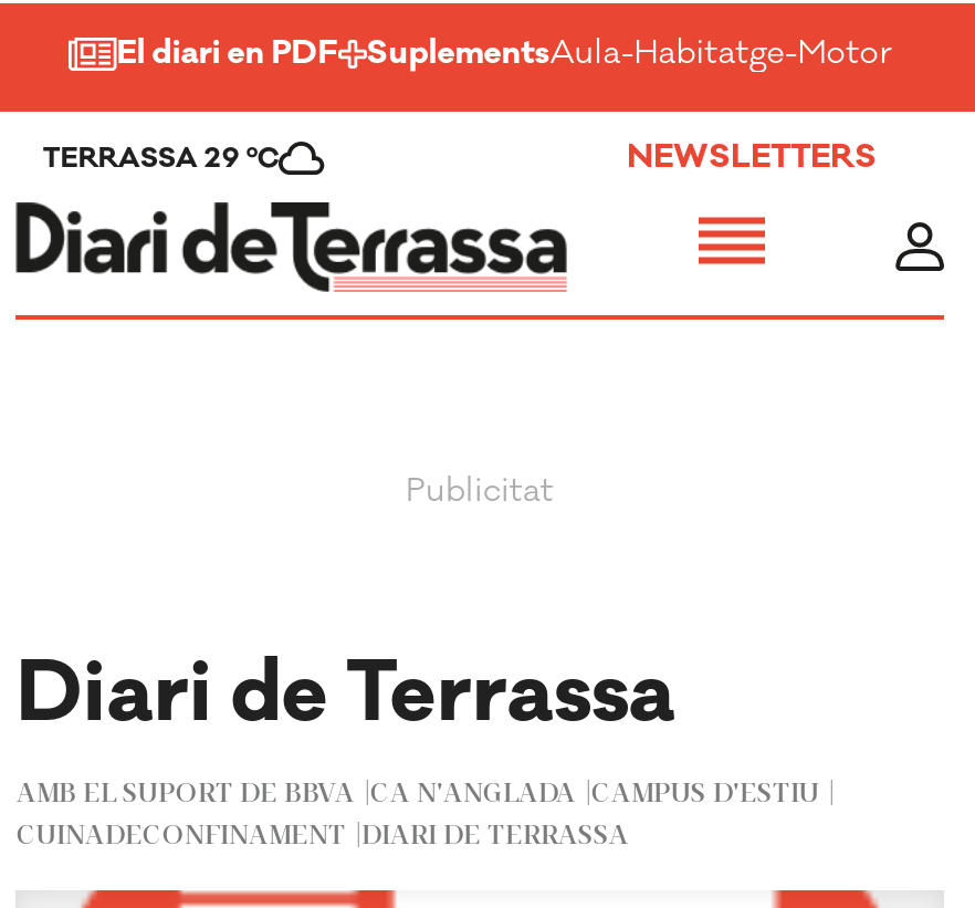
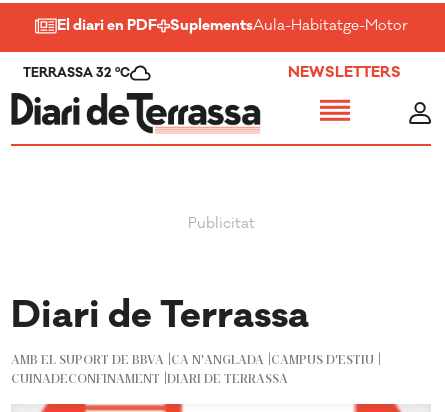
- TERRASSA 29 ºC
+ TERRASSA 32 ºC
